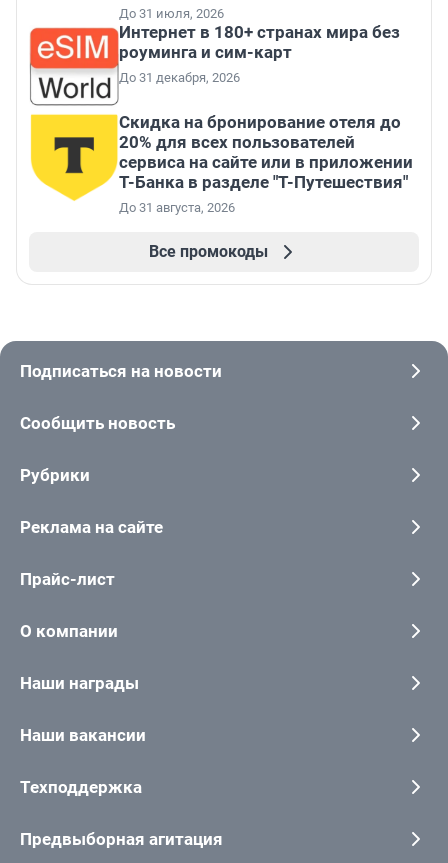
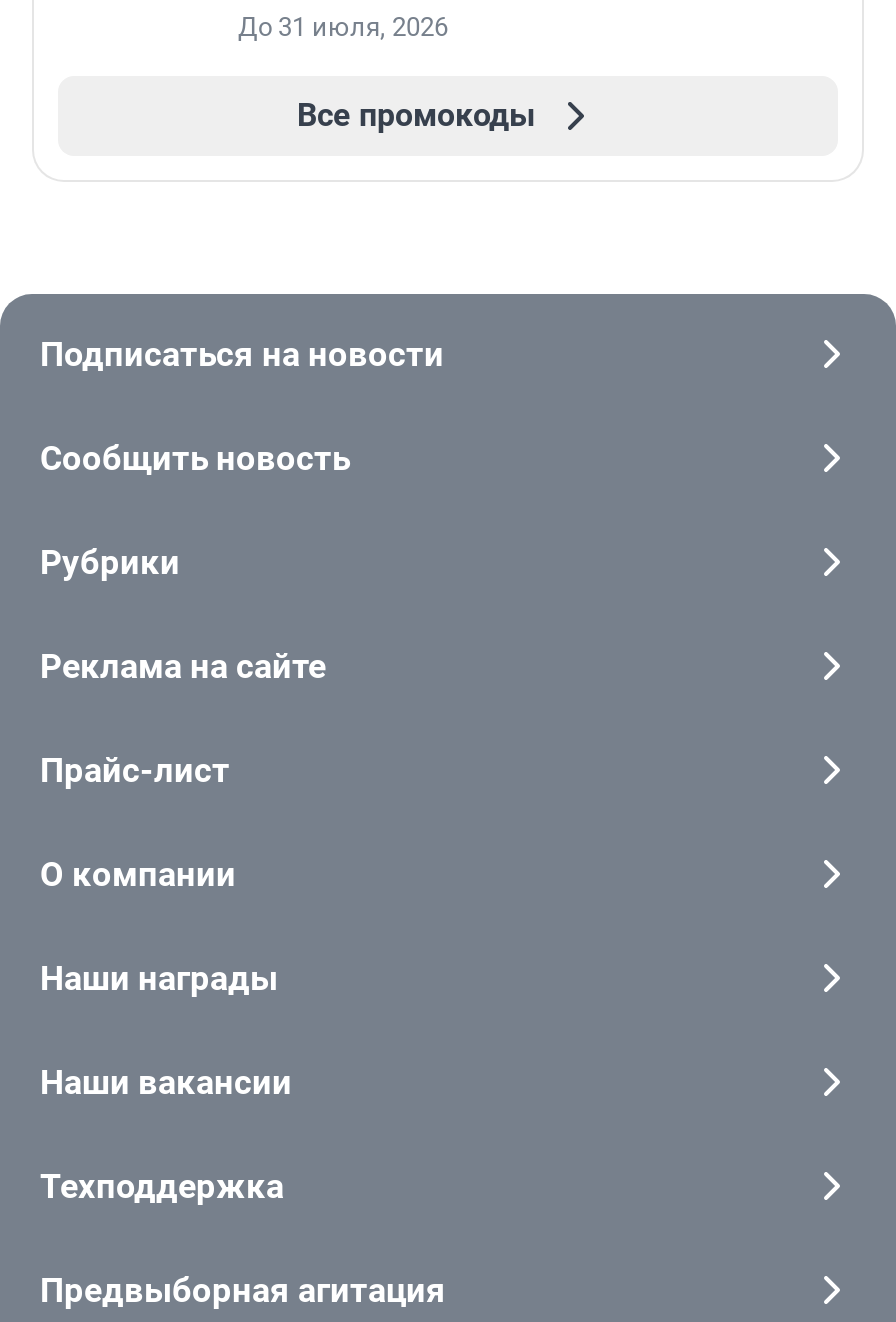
- [image]
- Интернет в 180+ странах мира без
- роуминга и сим-карт
- До 31 декабря, 2026
- Скидка на бронирование отеля до
- 20% для всех пользователей
- сервиса на сайте или в приложении
- Т-Банка в разделе "Т-Путешествия"
- До 31 августа, 2026

- [image]
